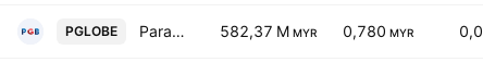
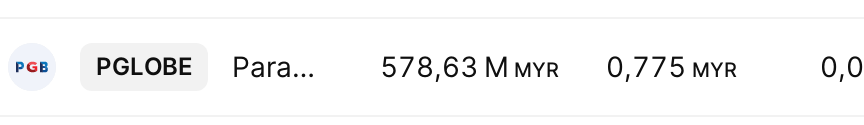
- 582,37 M MYR
+ 578,63 M MYR

- 0,780 MYR
+ 0,775 MYR
